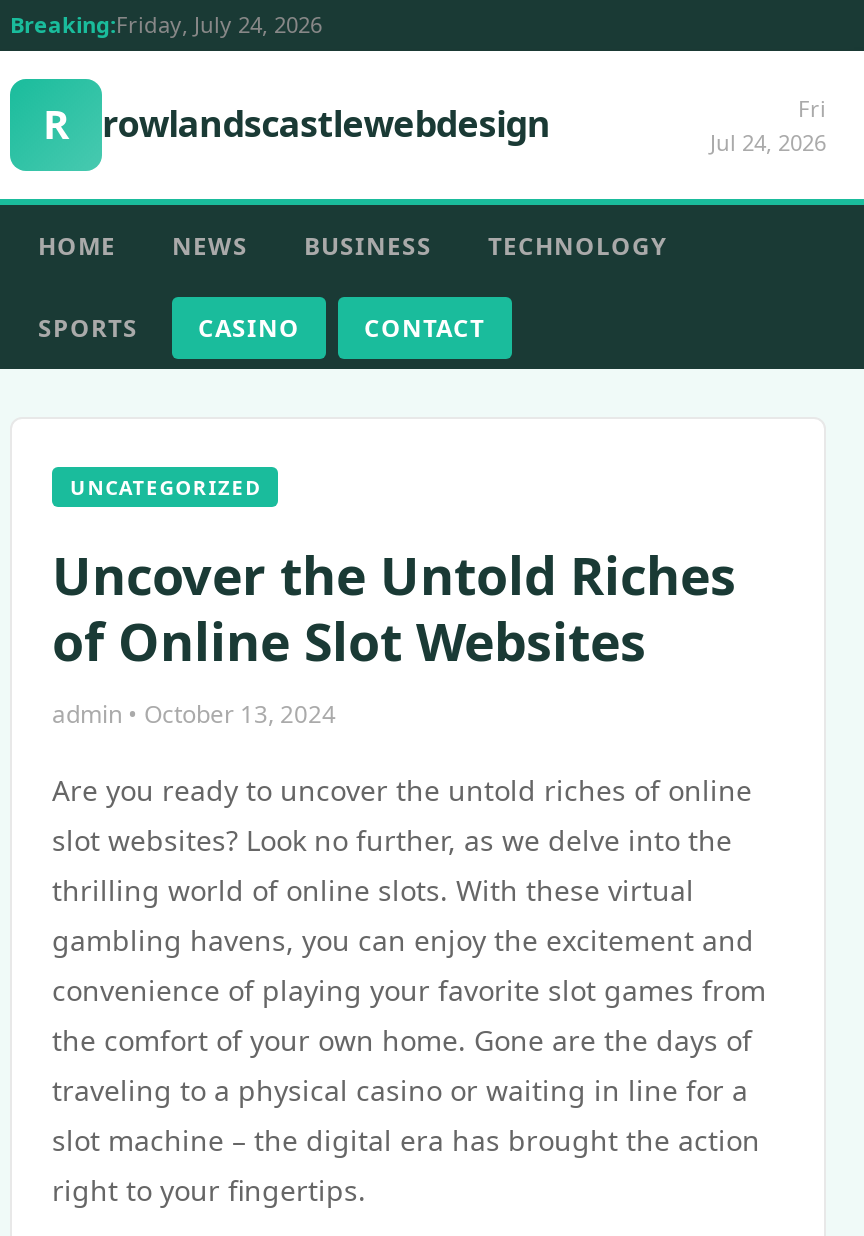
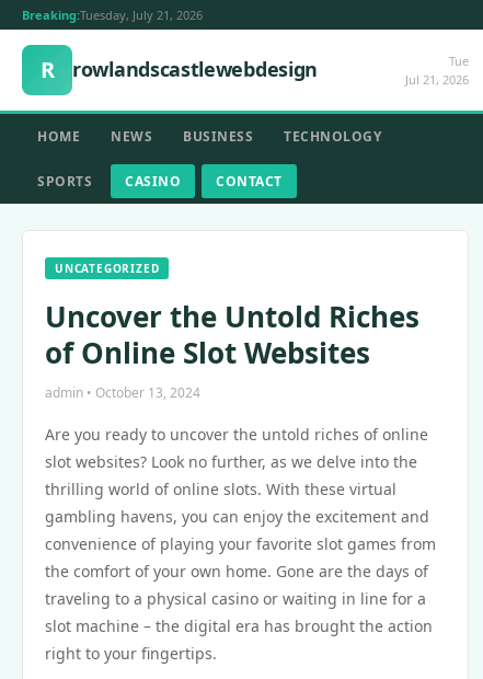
- Breaking:Friday, July 24, 2026
+ Breaking:Tuesday, July 21, 2026

- Fri
- Jul 24, 2026
+ Tue
+ Jul 21, 2026
